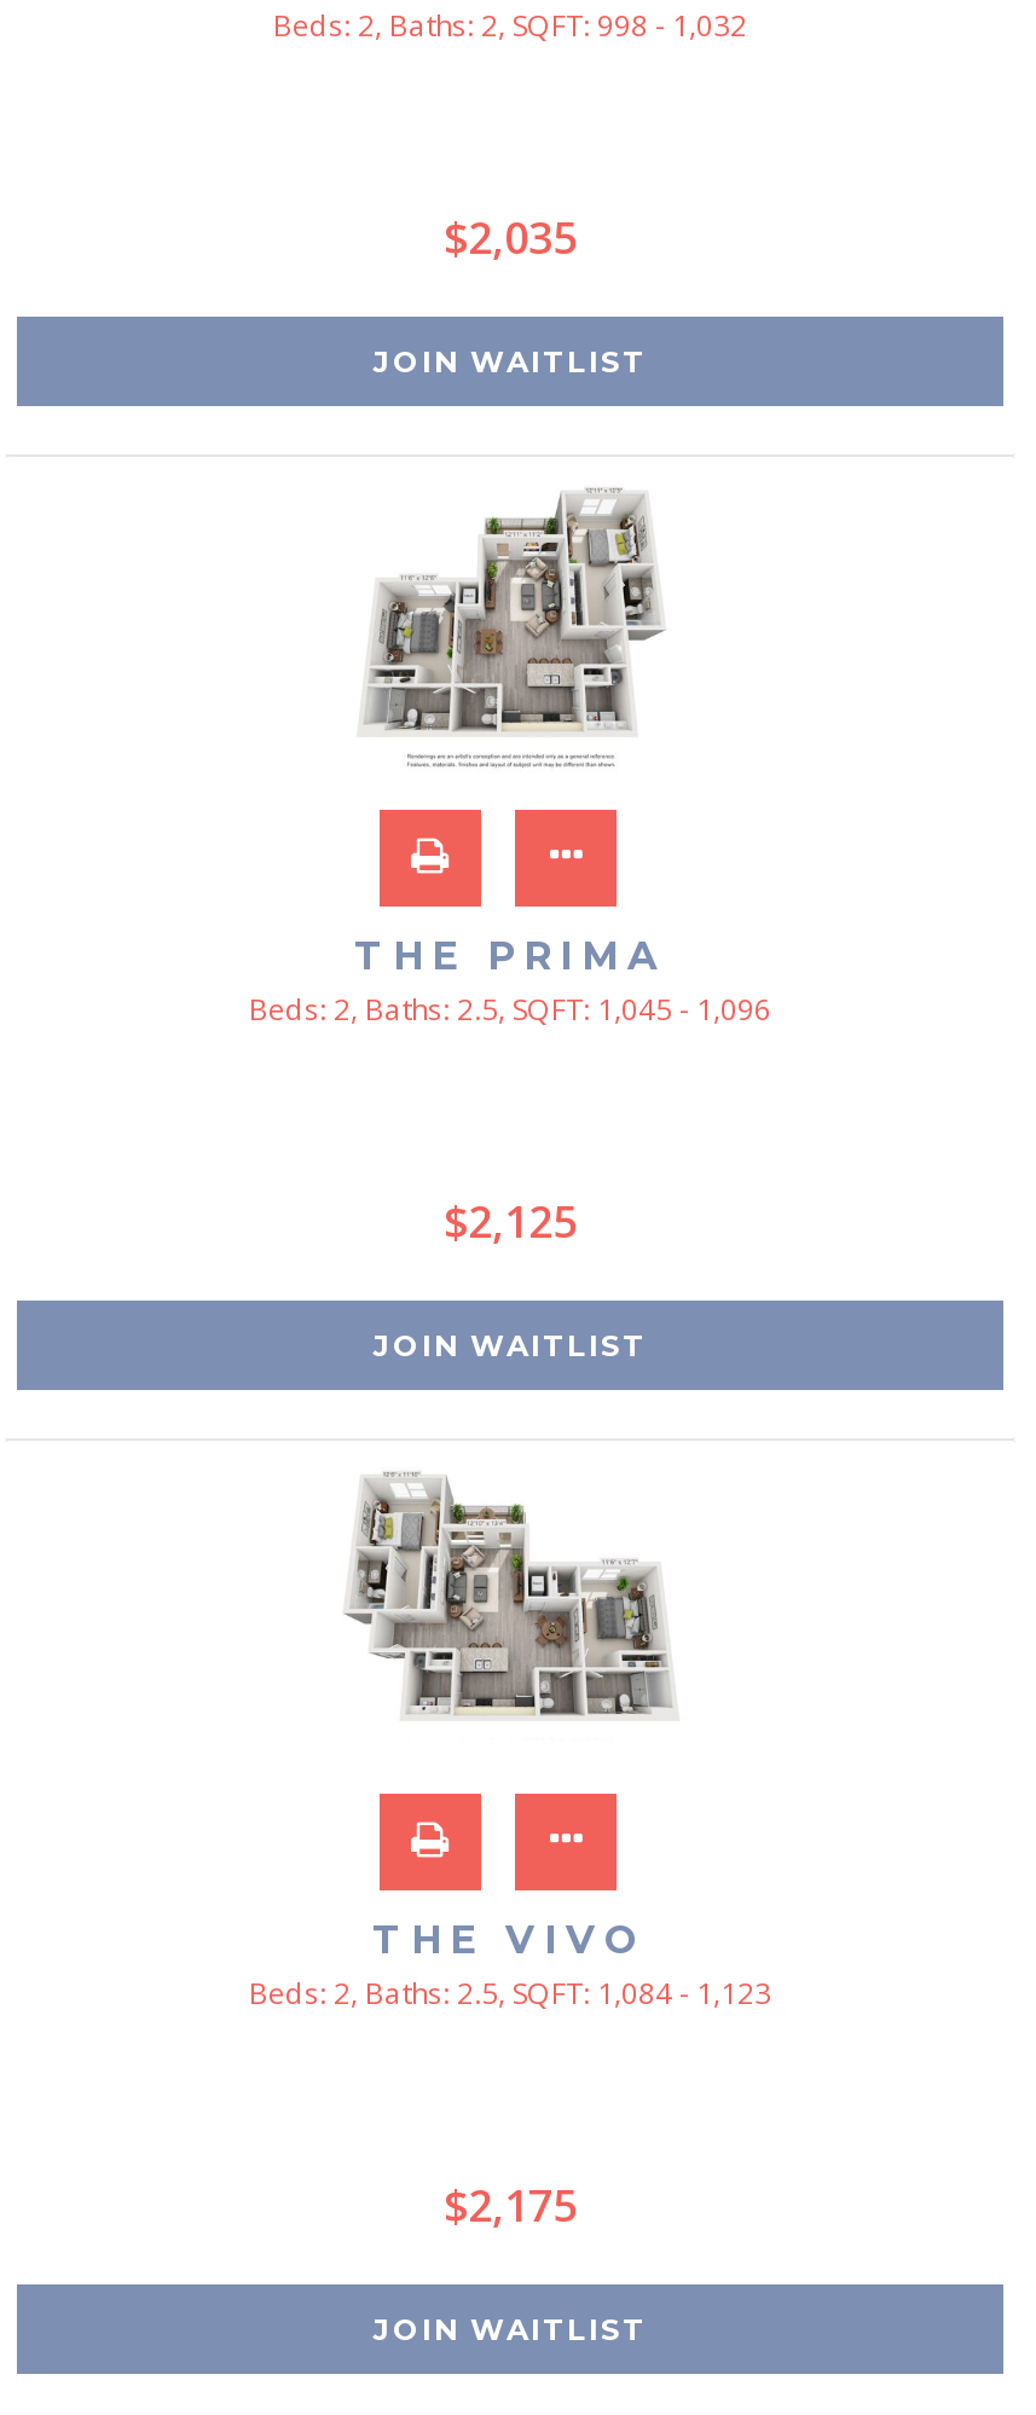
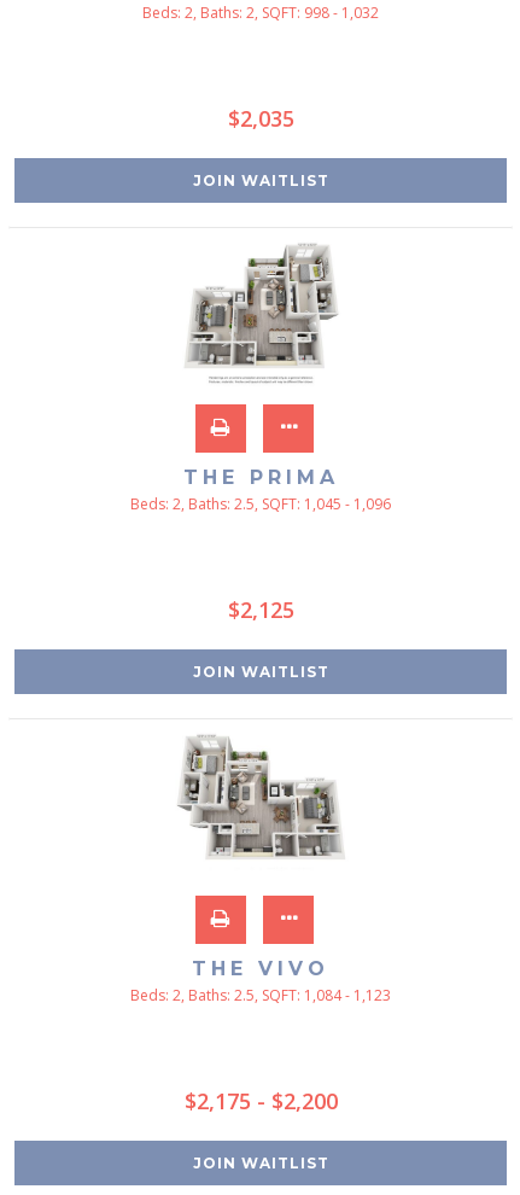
- $2,175
+ $2,175 - $2,200
